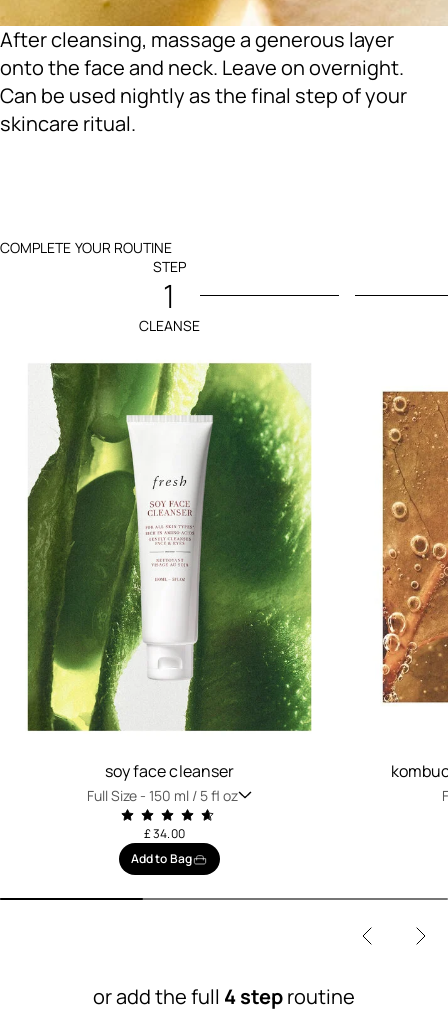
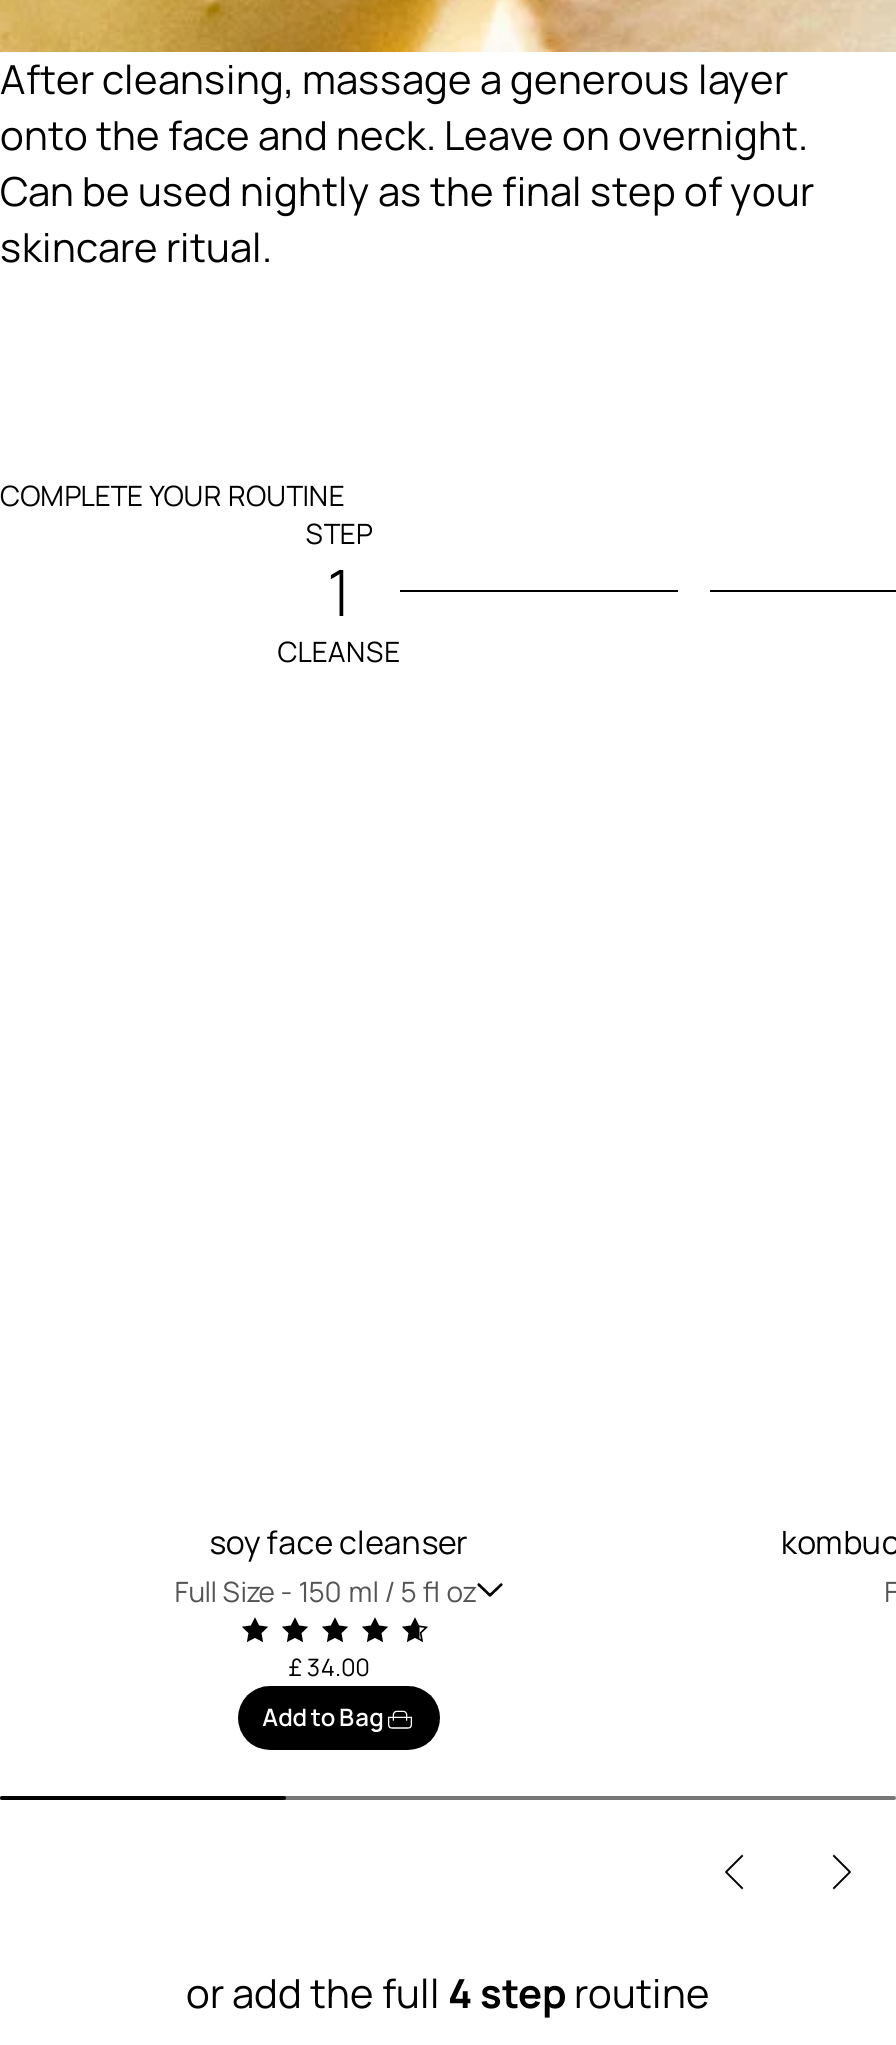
- [image]

- [image]
